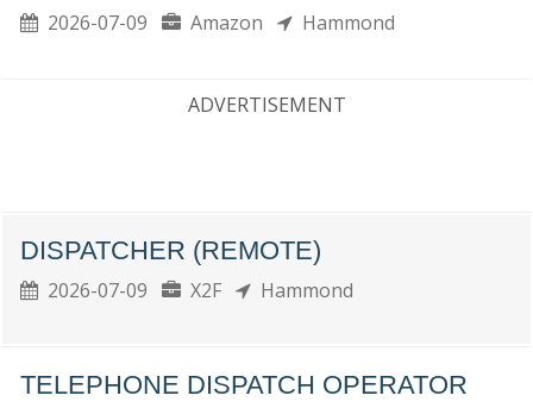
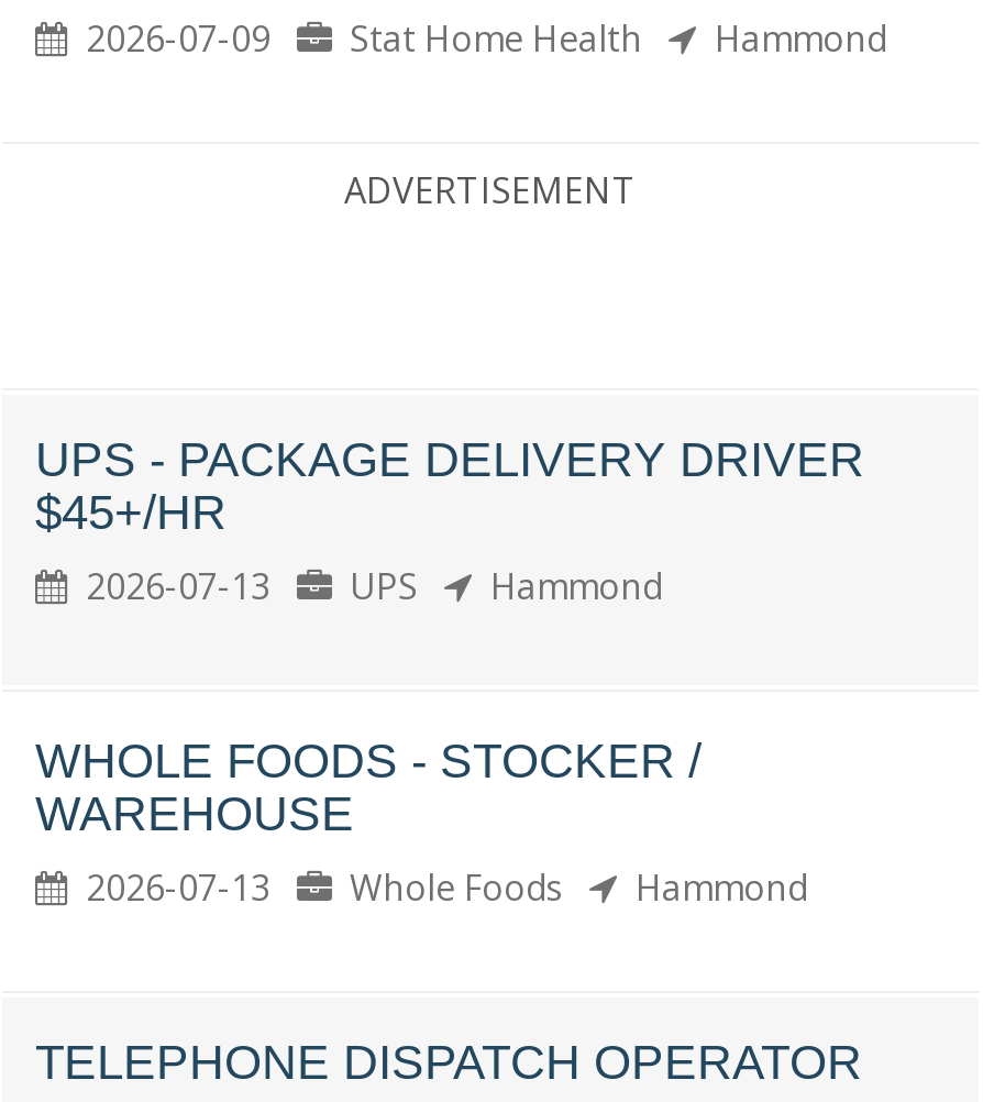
- Amazon Hammond
+ Stat Home Health Hammond

- DISPATCHER (REMOTE)
- 2026-07-09
- X2F Hammond
+ UPS - PACKAGE DELIVERY DRIVER
+ $45+/HR
+ 2026-07-13
+ UPS Hammond
+ WHOLE FOODS - STOCKER /
+ WAREHOUSE
+ 2026-07-13
+ Whole Foods Hammond
